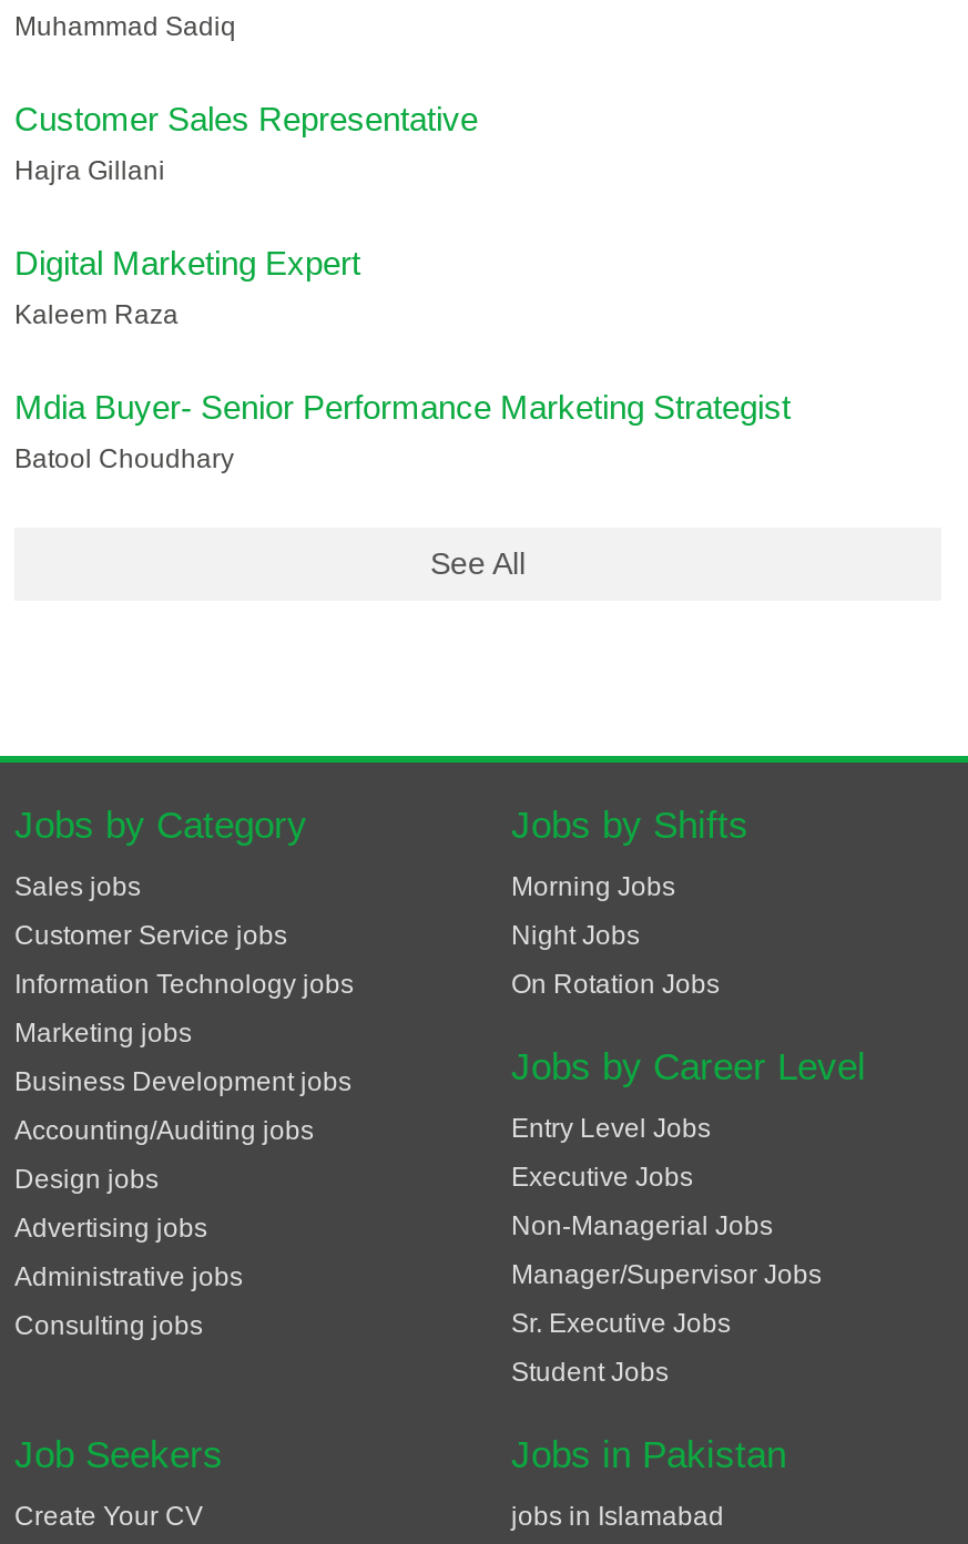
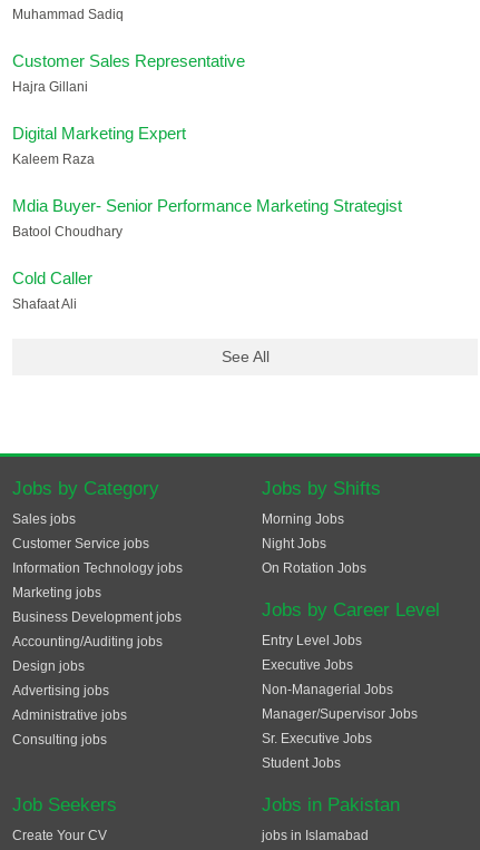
+ Cold Caller
+ Shafaat Ali
